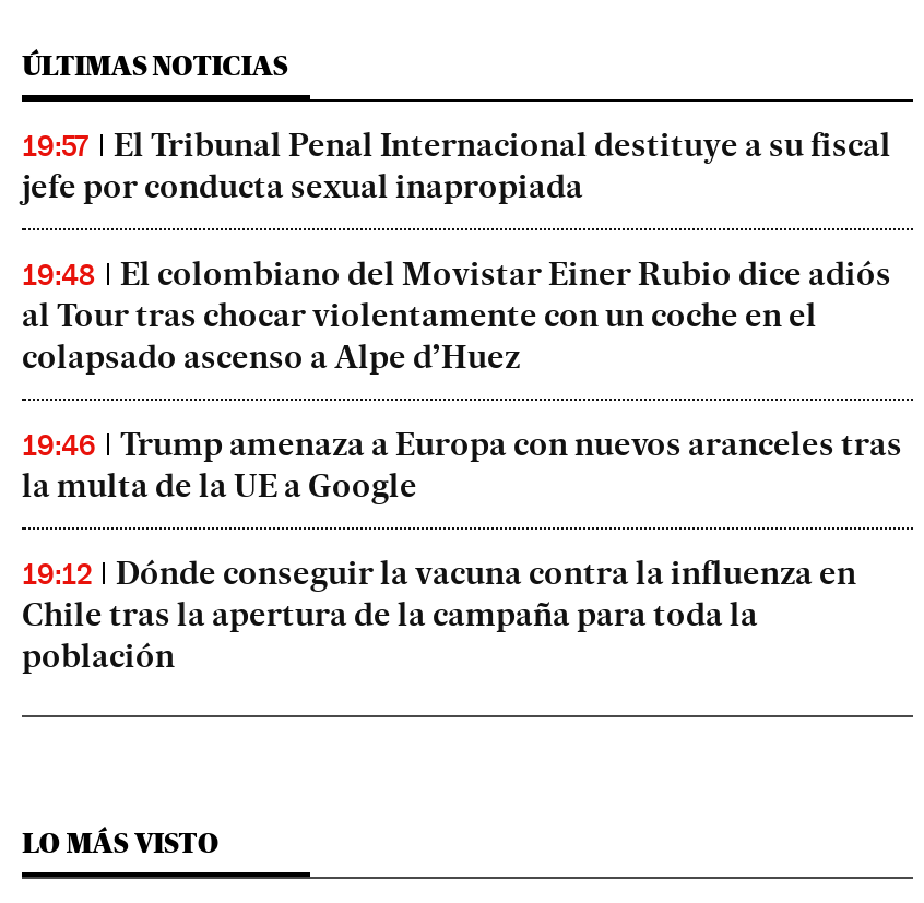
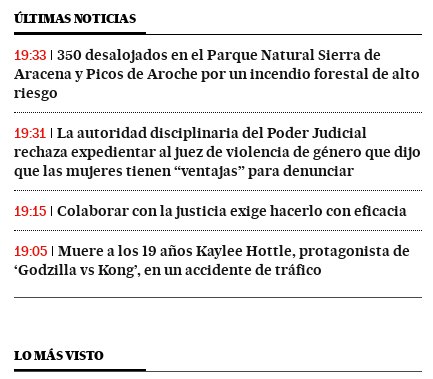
- 19:57
- El Tribunal Penal Internacional destituye a su fiscal
- jefe por conducta sexual inapropiada
+ 19:33
+ 350 desalojados en el Parque Natural Sierra de
+ Aracena y Picos de Aroche por un incendio forestal de alto
+ riesgo

- 19:48
- El colombiano del Movistar Einer Rubio dice adiós
- al Tour tras chocar violentamente con un coche en el
- colapsado ascenso a Alpe d’Huez
+ 19:31
+ La autoridad disciplinaria del Poder Judicial
+ rechaza expedientar al juez de violencia de género que dijo
+ que las mujeres tienen “ventajas” para denunciar

- 19:46
- Trump amenaza a Europa con nuevos aranceles tras
- la multa de la UE a Google
+ 19:15
+ Colaborar con la justicia exige hacerlo con eficacia

- 19:12
- Dónde conseguir la vacuna contra la influenza en
- Chile tras la apertura de la campaña para toda la
- población
+ 19:05
+ Muere a los 19 años Kaylee Hottle, protagonista de
+ ‘Godzilla vs Kong’, en un accidente de tráfico
